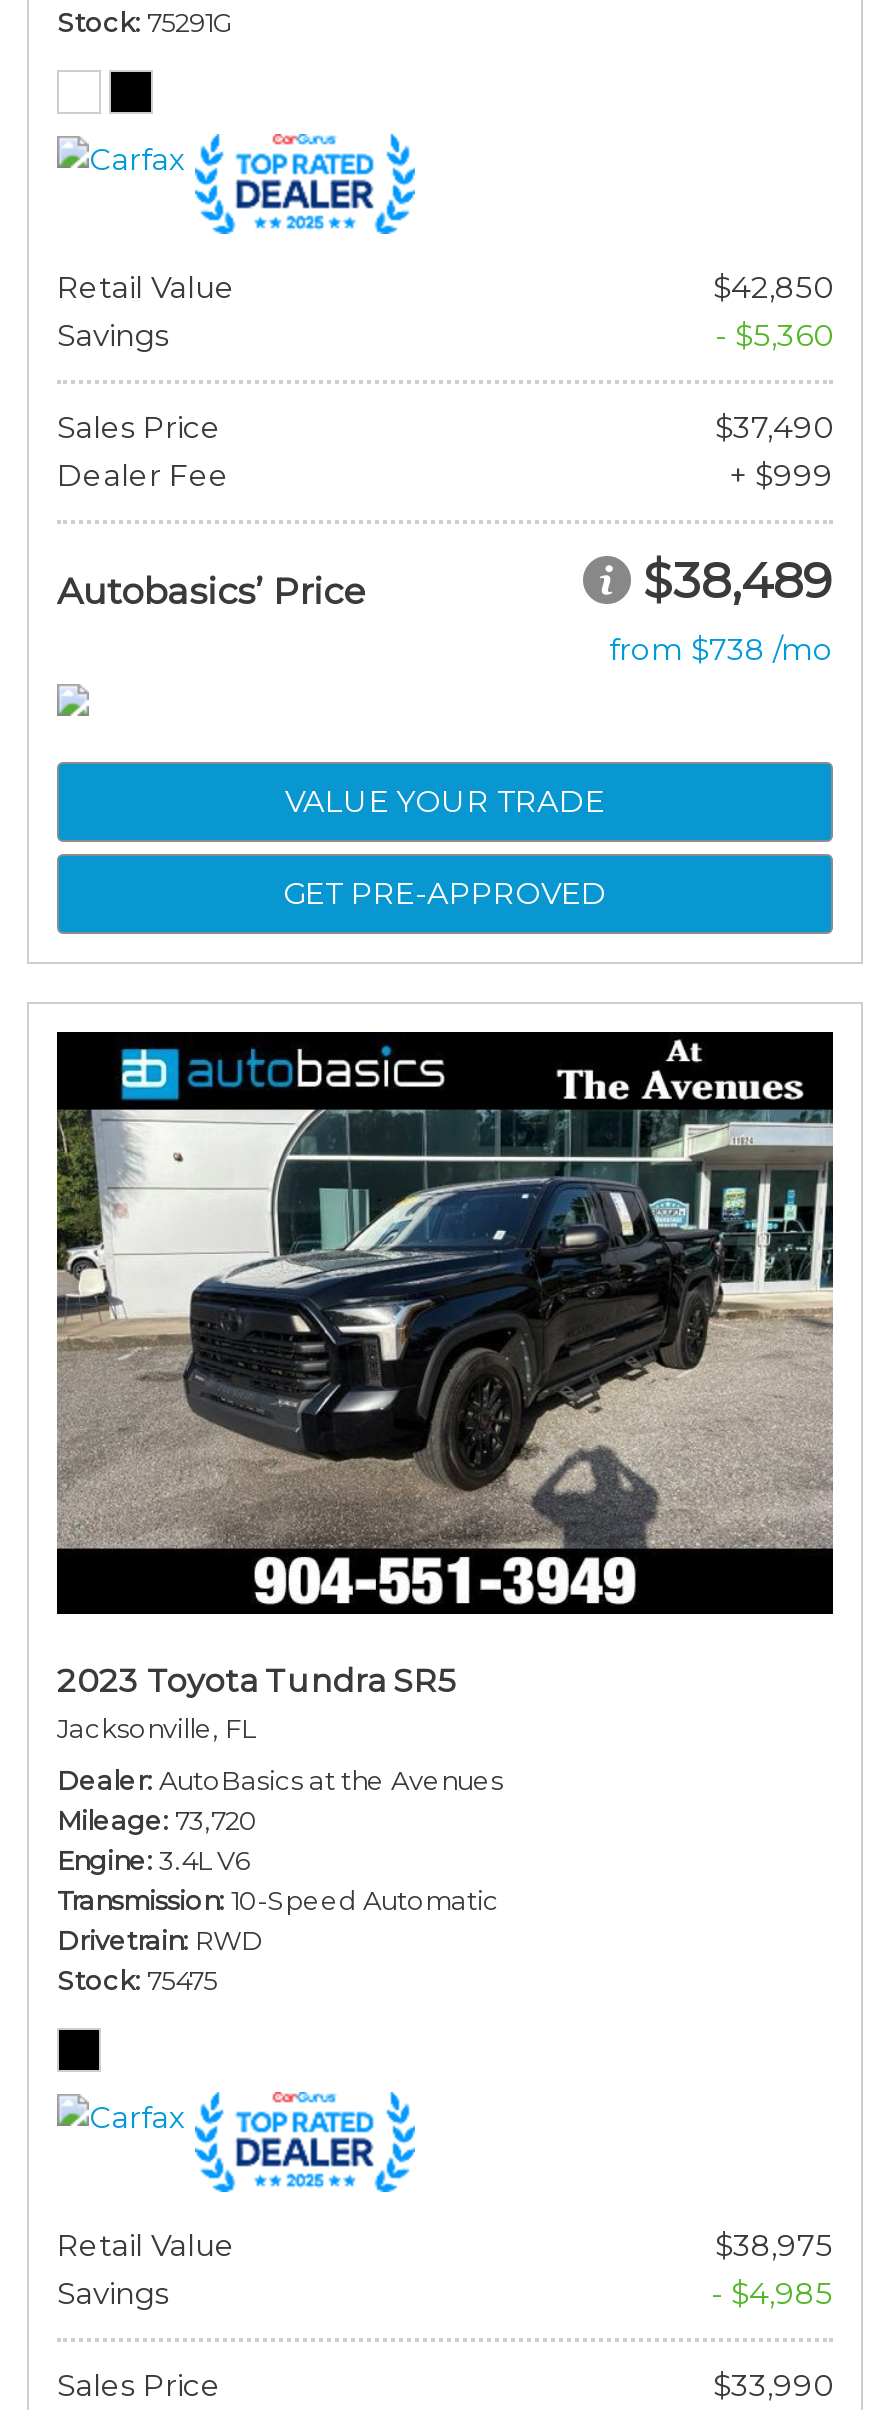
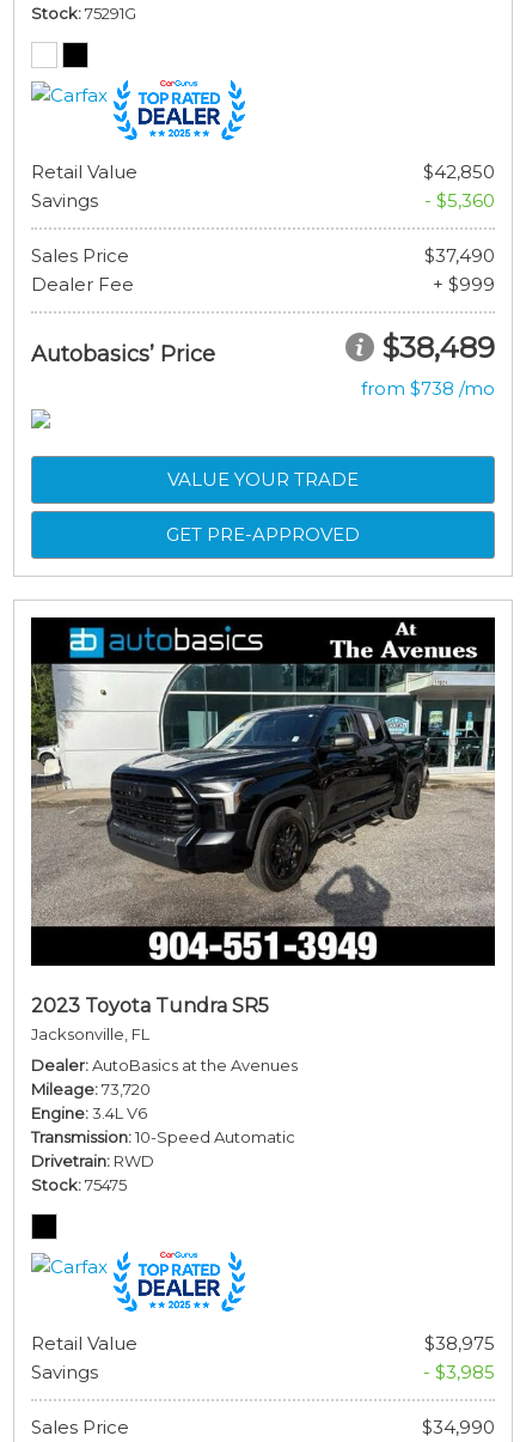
- - $4,985
+ - $3,985

- $33,990
+ $34,990
